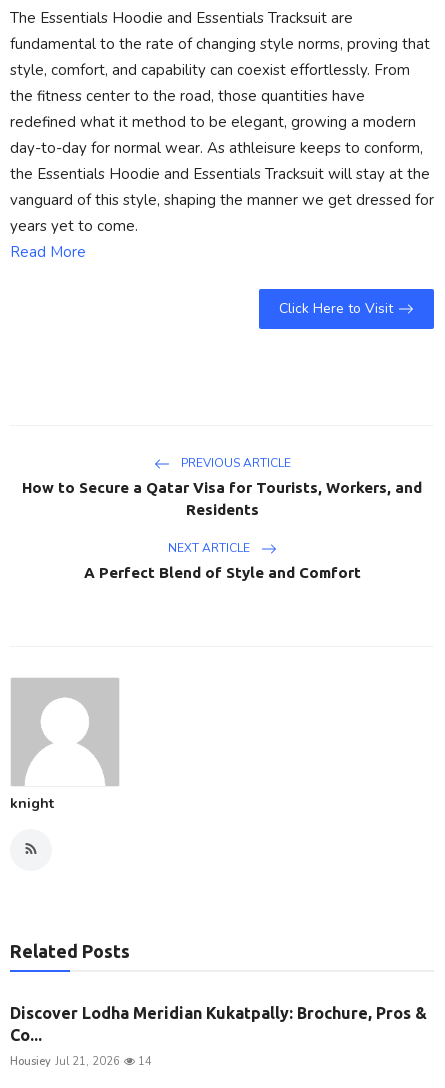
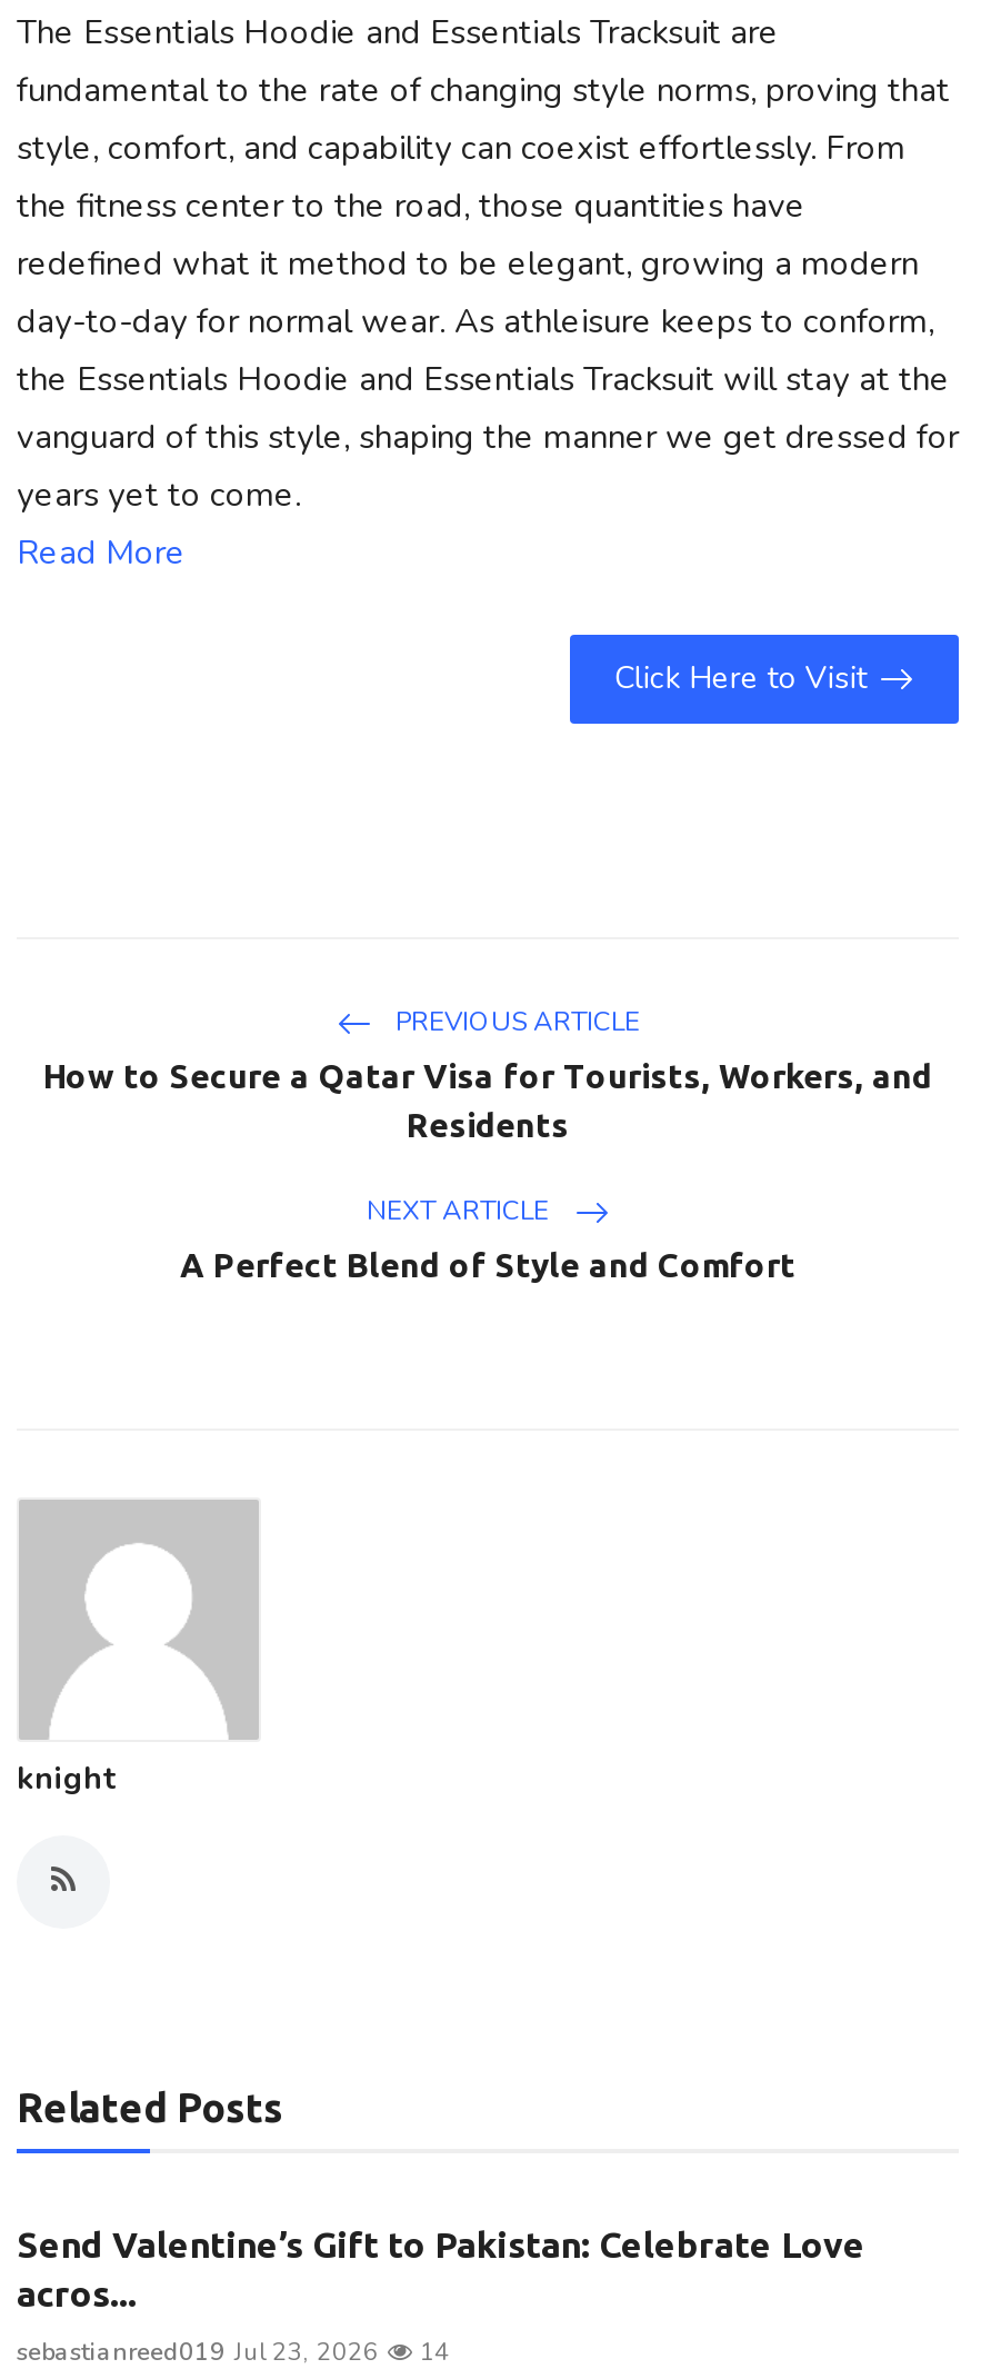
- Discover Lodha Meridian Kukatpally: Brochure, Pros &
- Co...
+ Send Valentine’s Gift to Pakistan: Celebrate Love
+ acros...

- Housiey Jul 21, 2026
+ sebastianreed019 Jul 23, 2026
